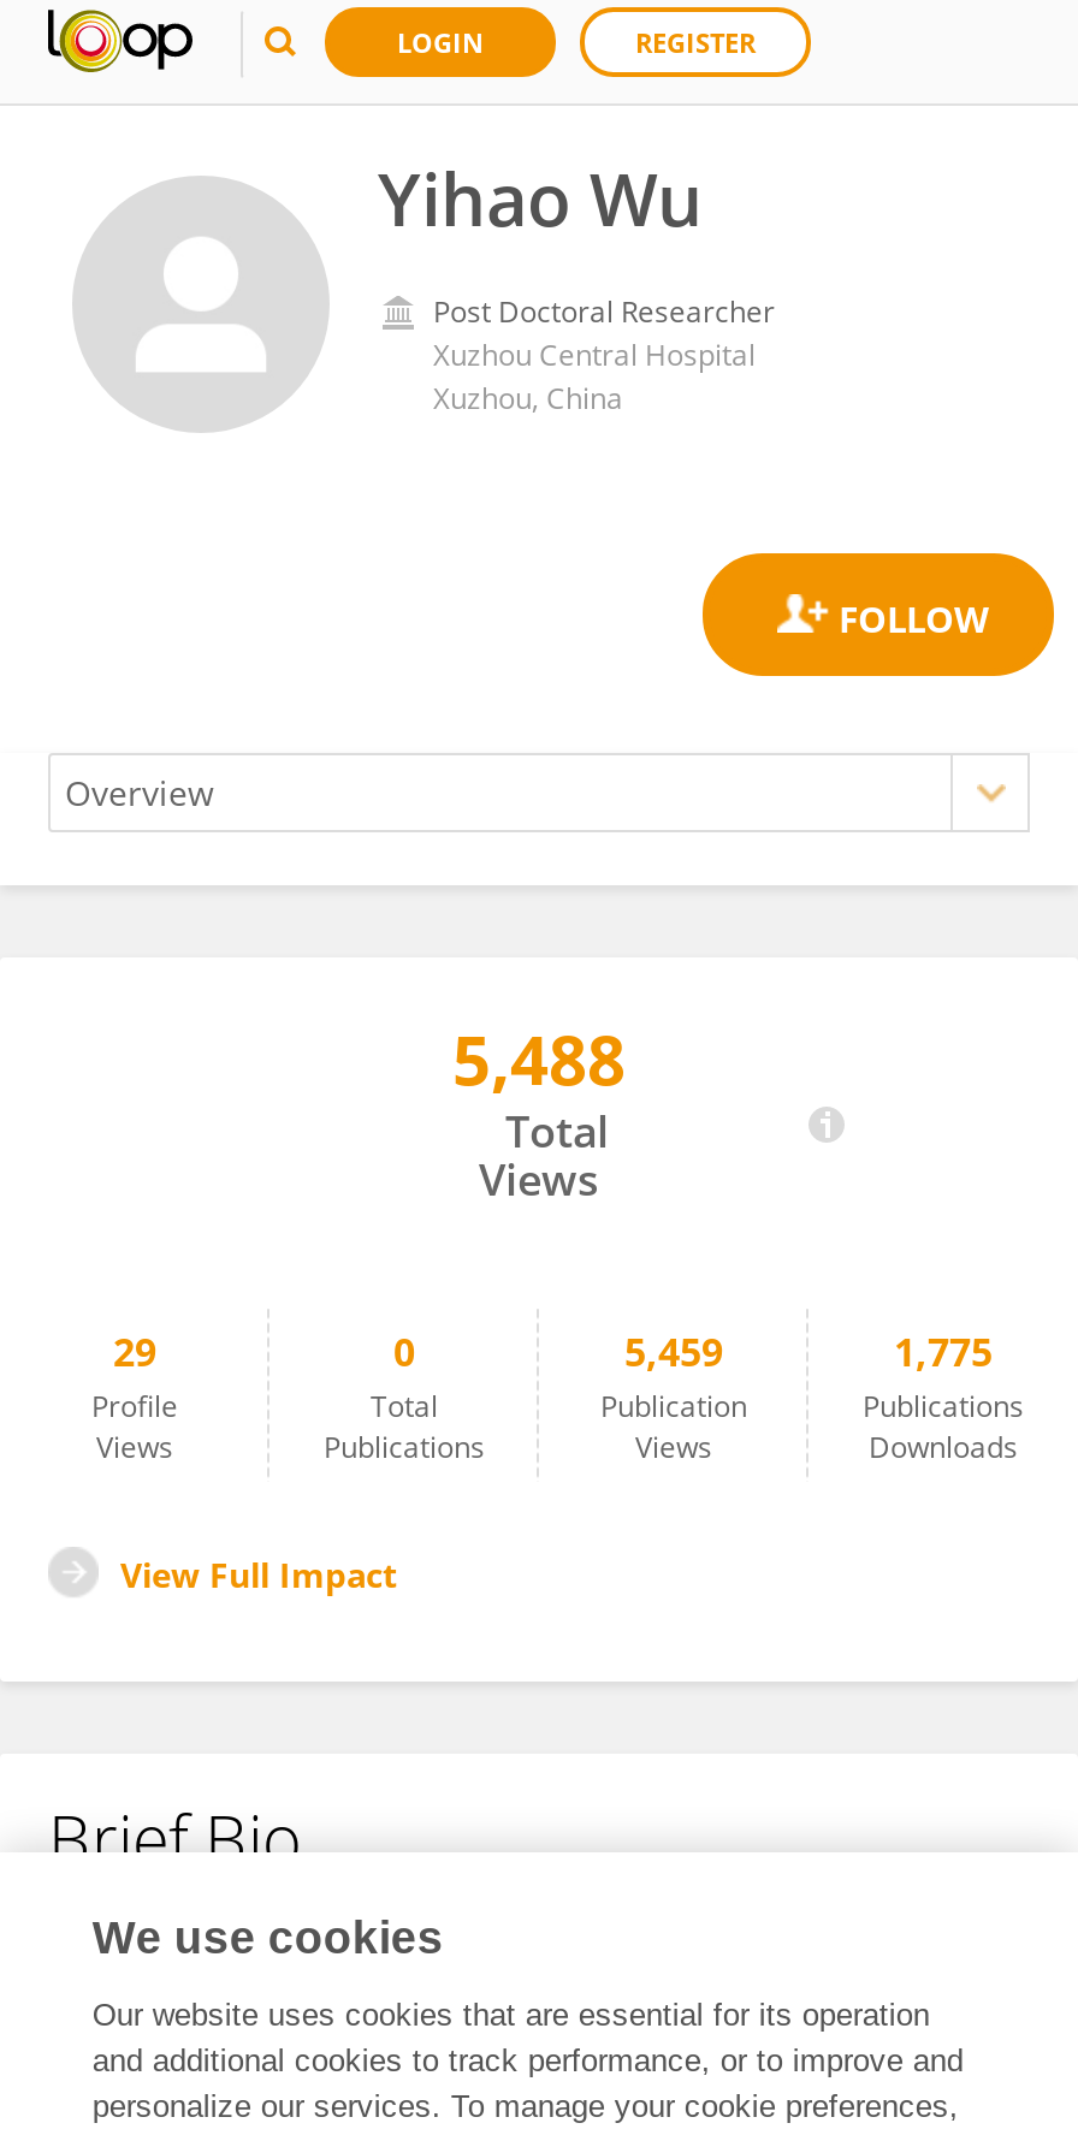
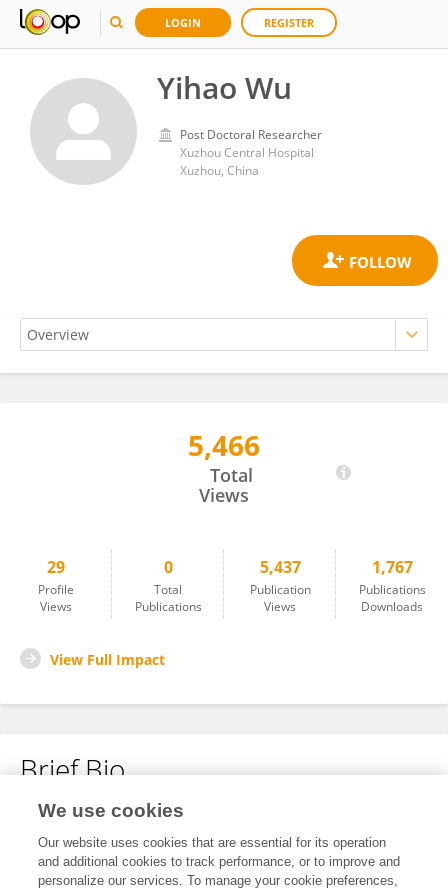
- 5,488
+ 5,466

- 5,459
+ 5,437

- 1,775
+ 1,767
